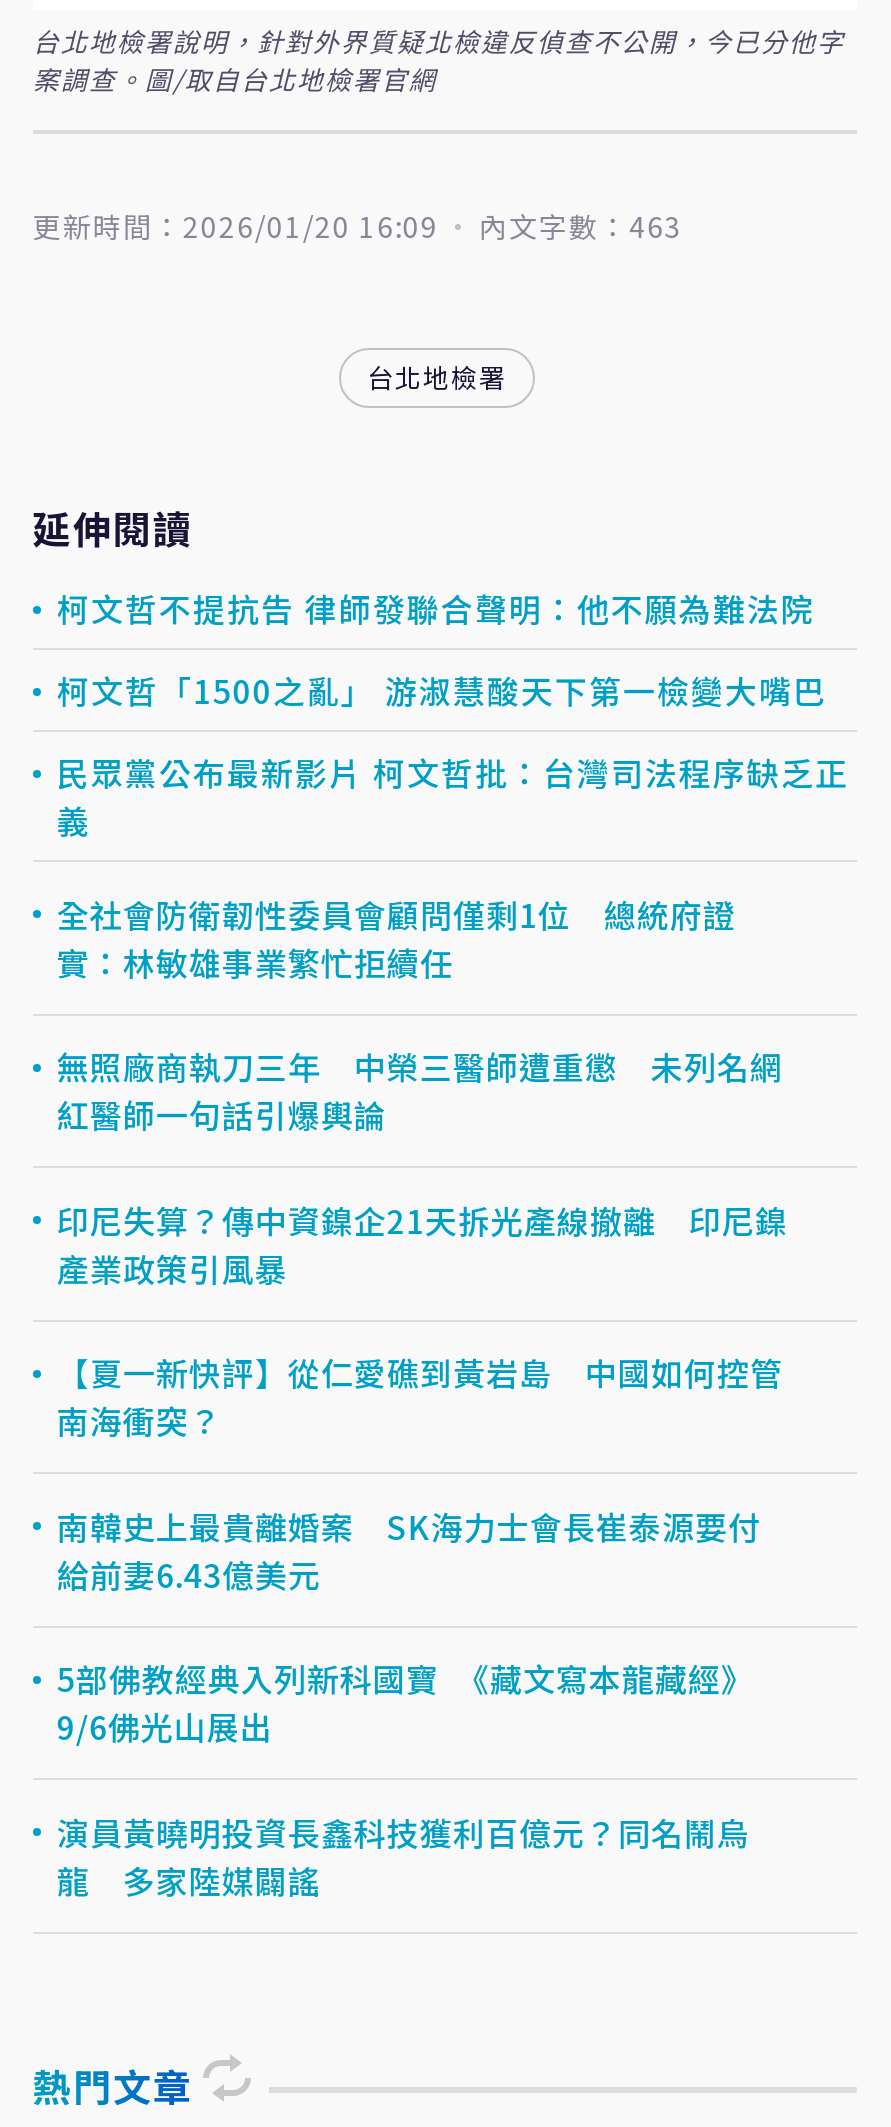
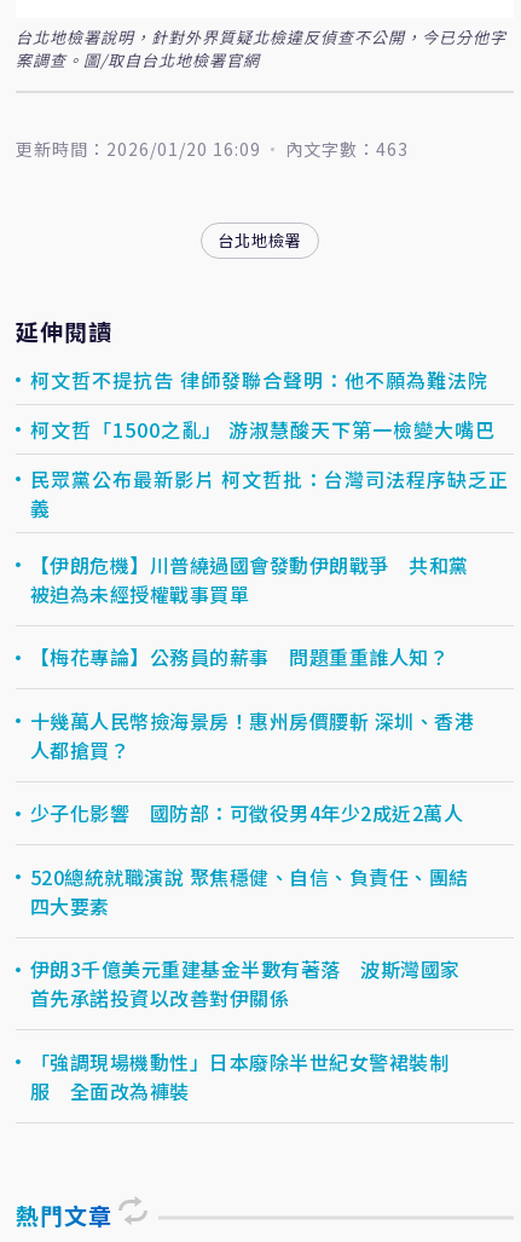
- 全社會防衛韌性委員會顧問僅剩1位 總統府證
- 實：林敏雄事業繁忙拒續任
+ 【伊朗危機】川普繞過國會發動伊朗戰爭 共和黨
+ 被迫為未經授權戰事買單

- 無照廠商執刀三年 中榮三醫師遭重懲 未列名網
- 紅醫師一句話引爆輿論
+ 【梅花專論】公務員的薪事 問題重重誰人知？

- 印尼失算？傳中資鎳企21天拆光產線撤離 印尼鎳
- 產業政策引風暴
+ 十幾萬人民幣撿海景房！惠州房價腰斬 深圳、香港
+ 人都搶買？

- 【夏一新快評】從仁愛礁到黃岩島 中國如何控管
- 南海衝突？
+ 少子化影響 國防部：可徵役男4年少2成近2萬人

- 南韓史上最貴離婚案 SK海力士會長崔泰源要付
- 給前妻6.43億美元
+ 520總統就職演說 聚焦穩健、自信、負責任、團結
+ 四大要素

- 5部佛教經典入列新科國寶 《藏文寫本龍藏經》
- 9/6佛光山展出
+ 伊朗3千億美元重建基金半數有著落 波斯灣國家
+ 首先承諾投資以改善對伊關係

- 演員黃曉明投資長鑫科技獲利百億元？同名鬧烏
- 龍 多家陸媒闢謠
+ 「強調現場機動性」日本廢除半世紀女警裙裝制
+ 服 全面改為褲裝
